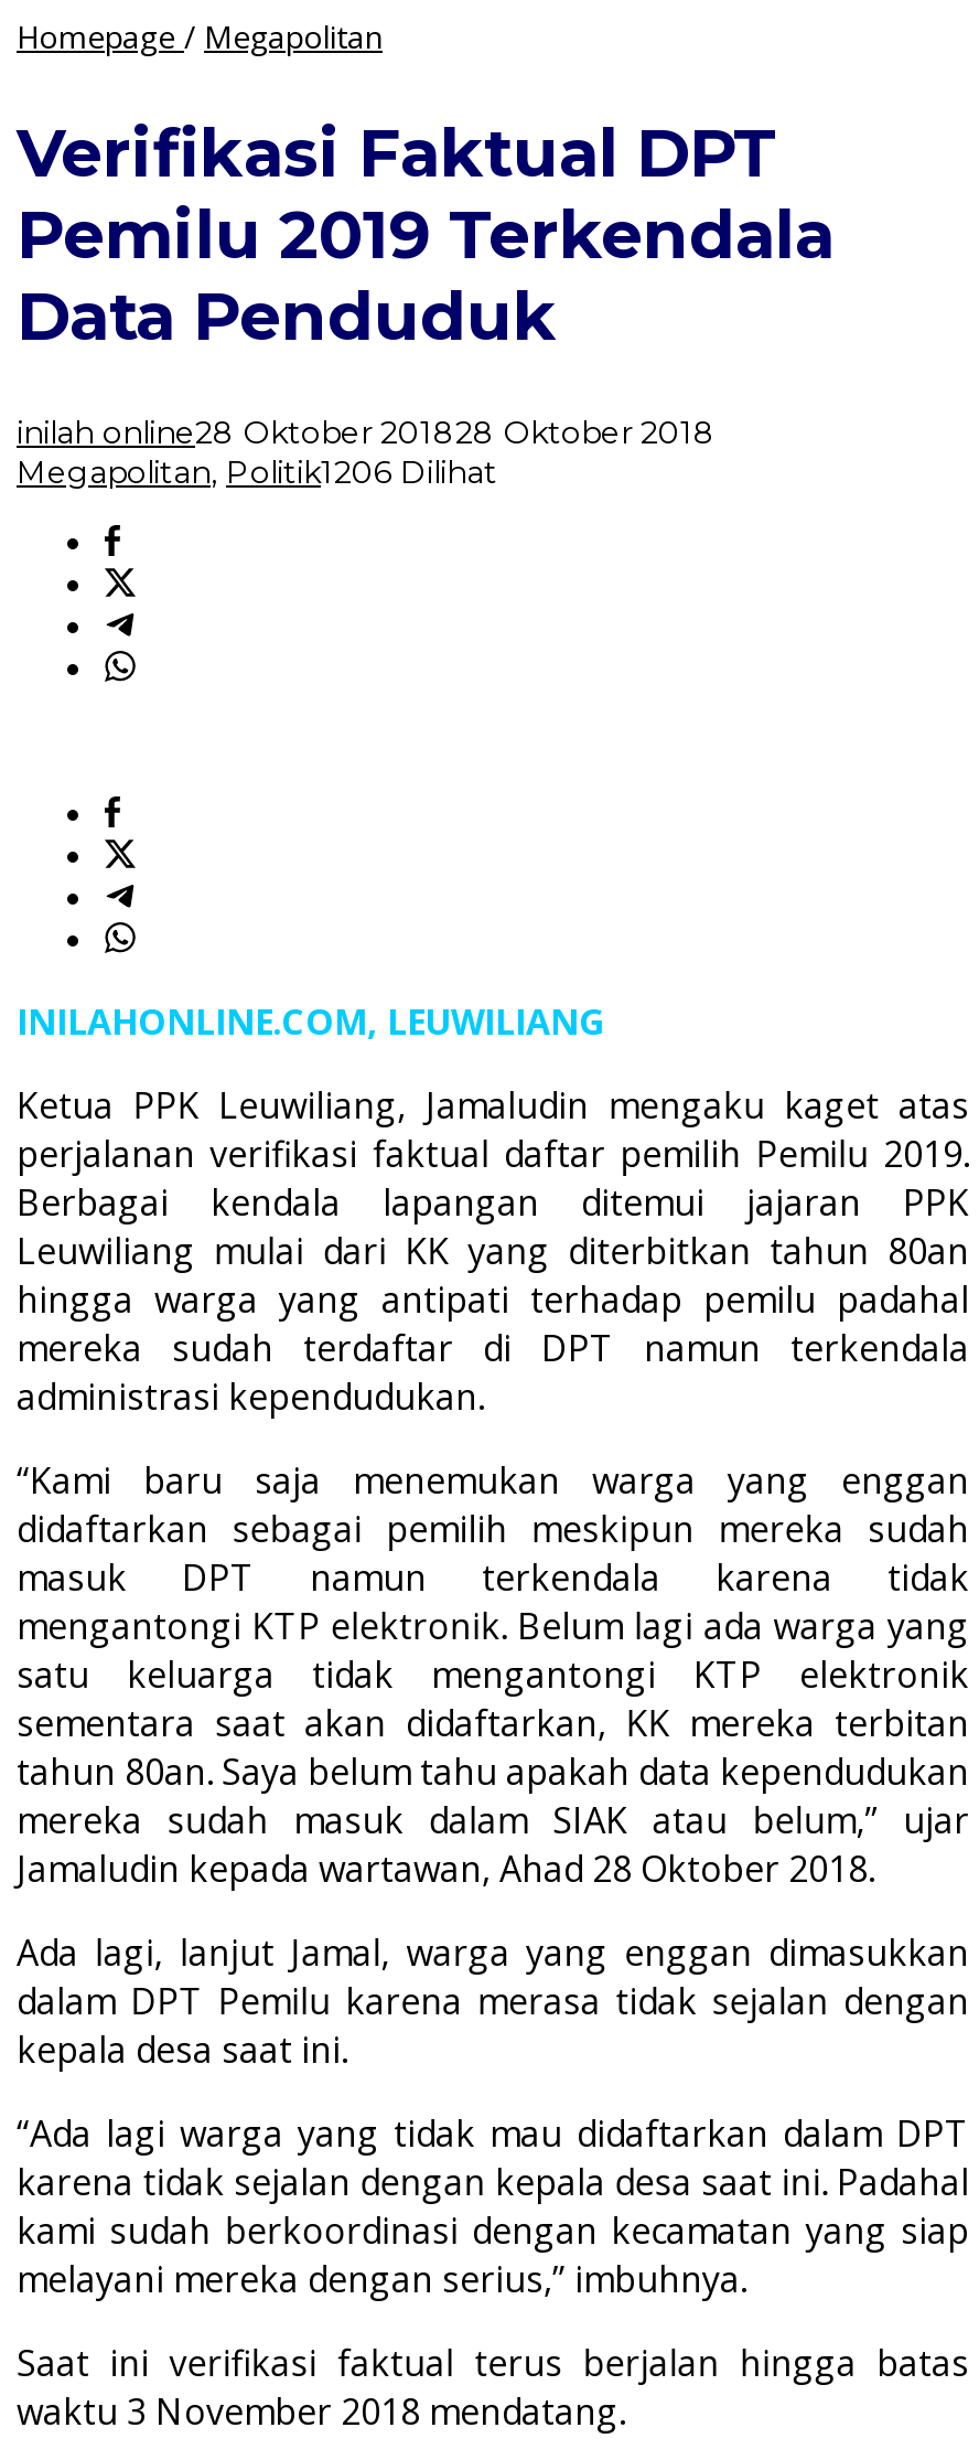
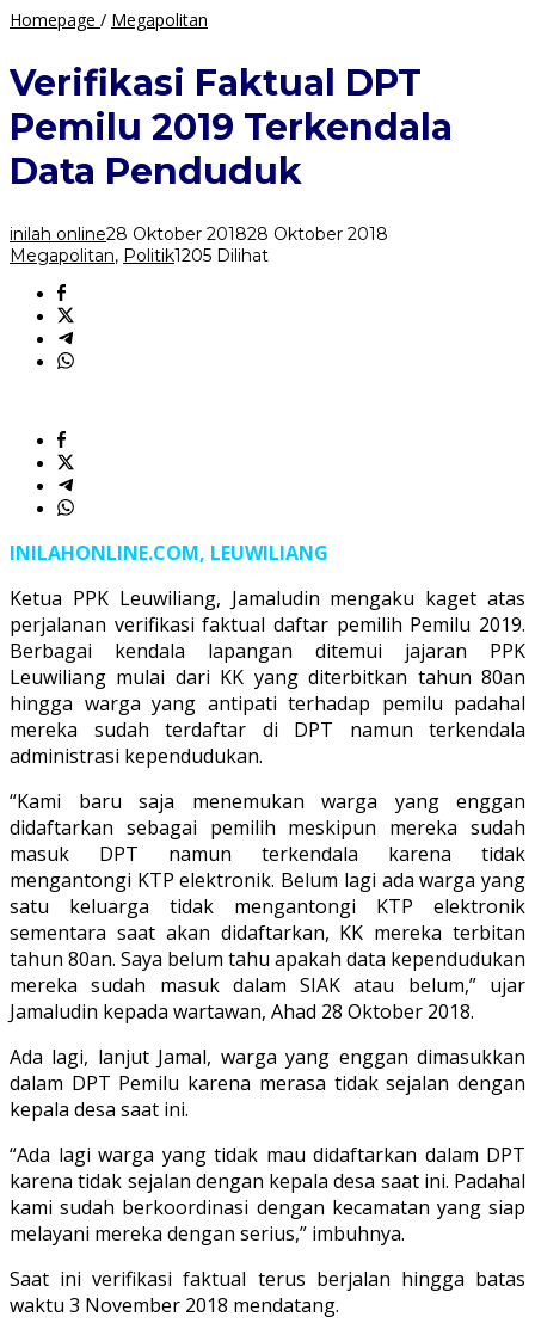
- Megapolitan, Politik1206 Dilihat
+ Megapolitan, Politik1205 Dilihat
